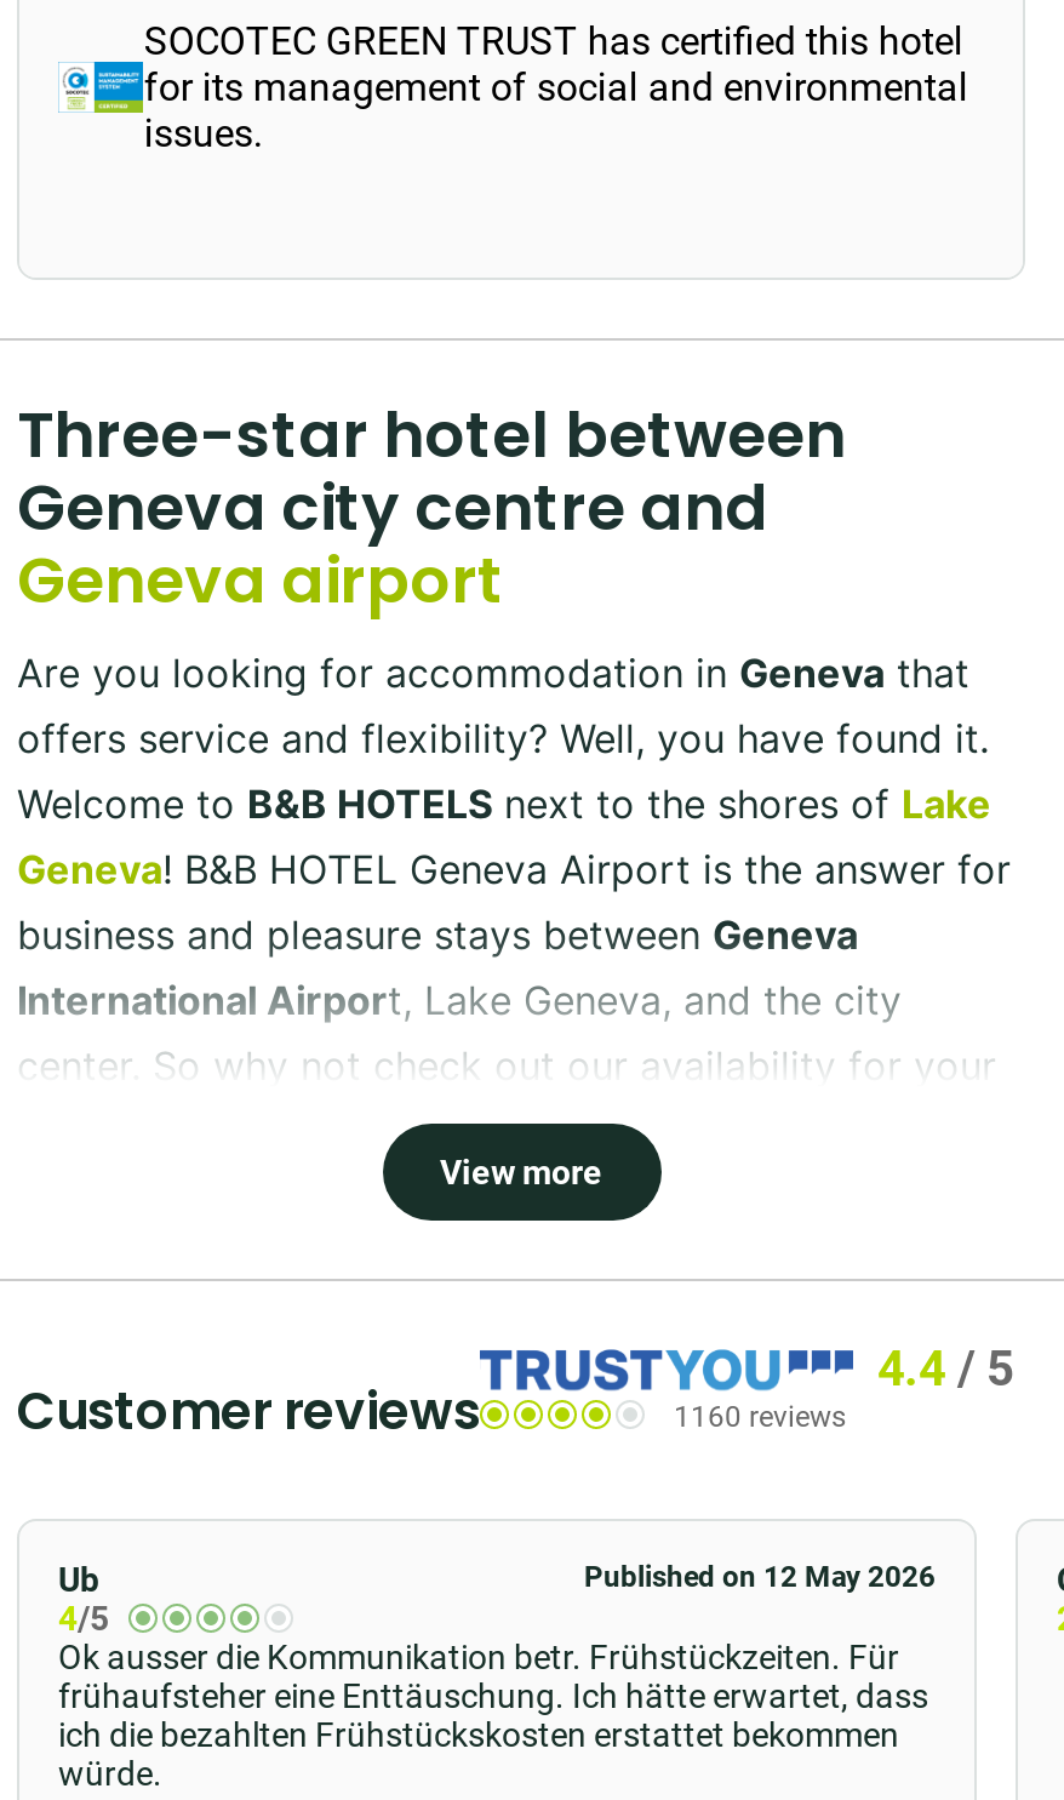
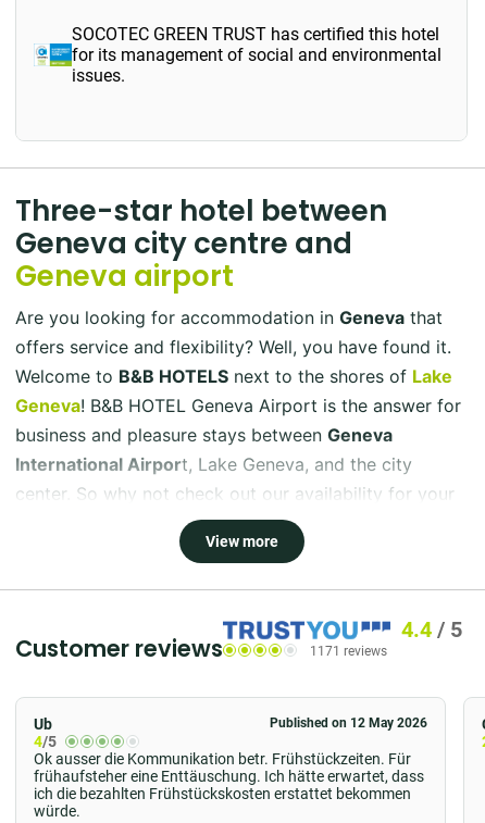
- 1160 reviews
+ 1171 reviews
